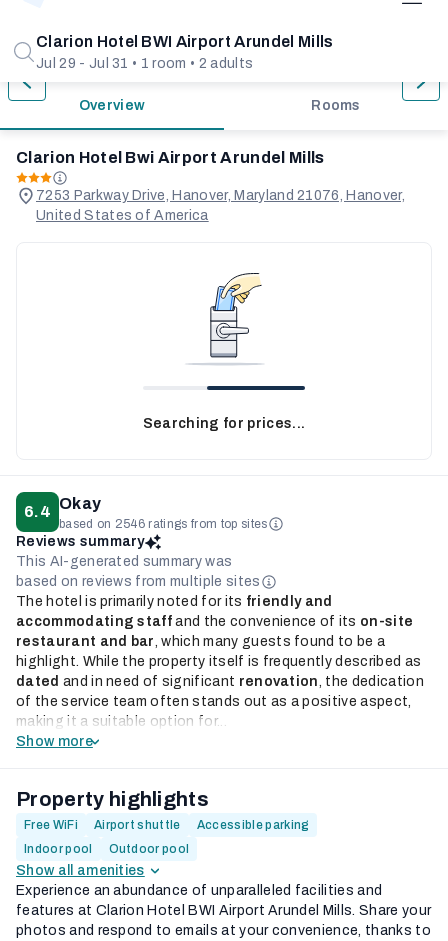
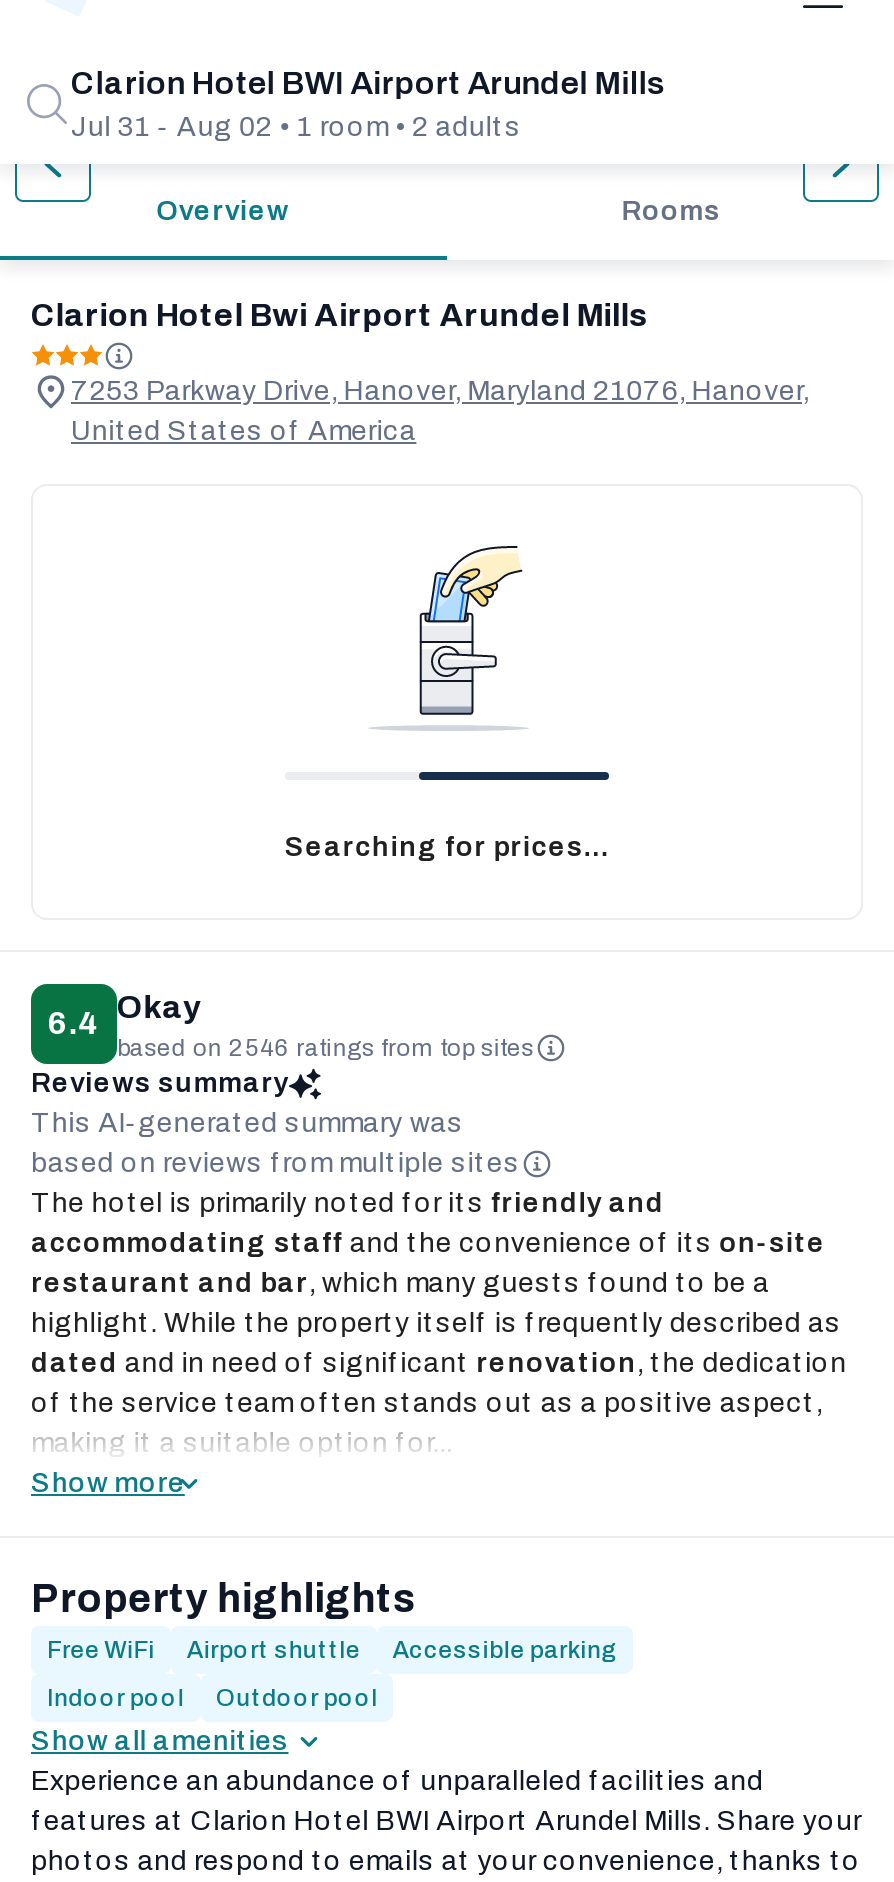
- Jul 29 - Jul 31 • 1 room • 2 adults
+ Jul 31 - Aug 02 • 1 room • 2 adults
